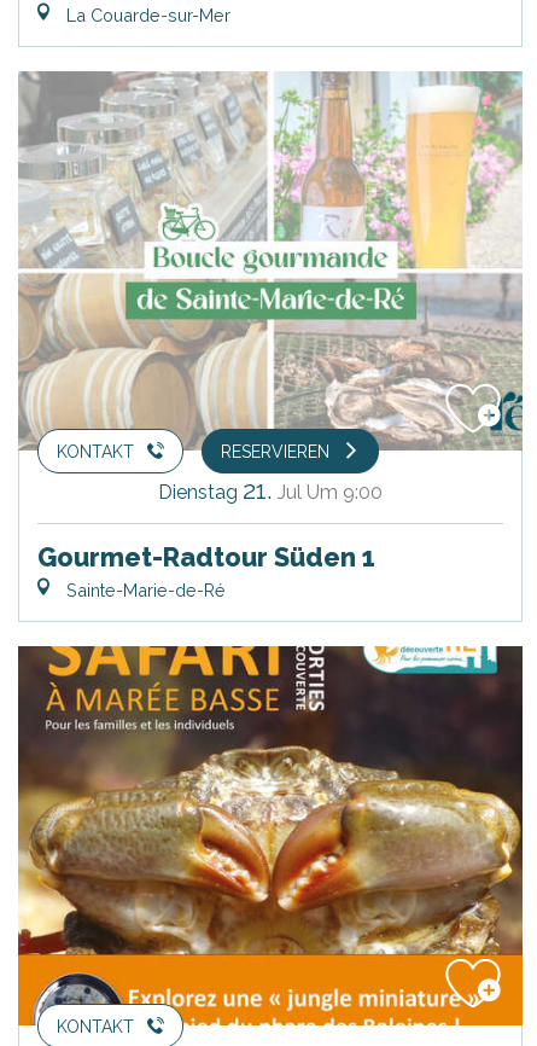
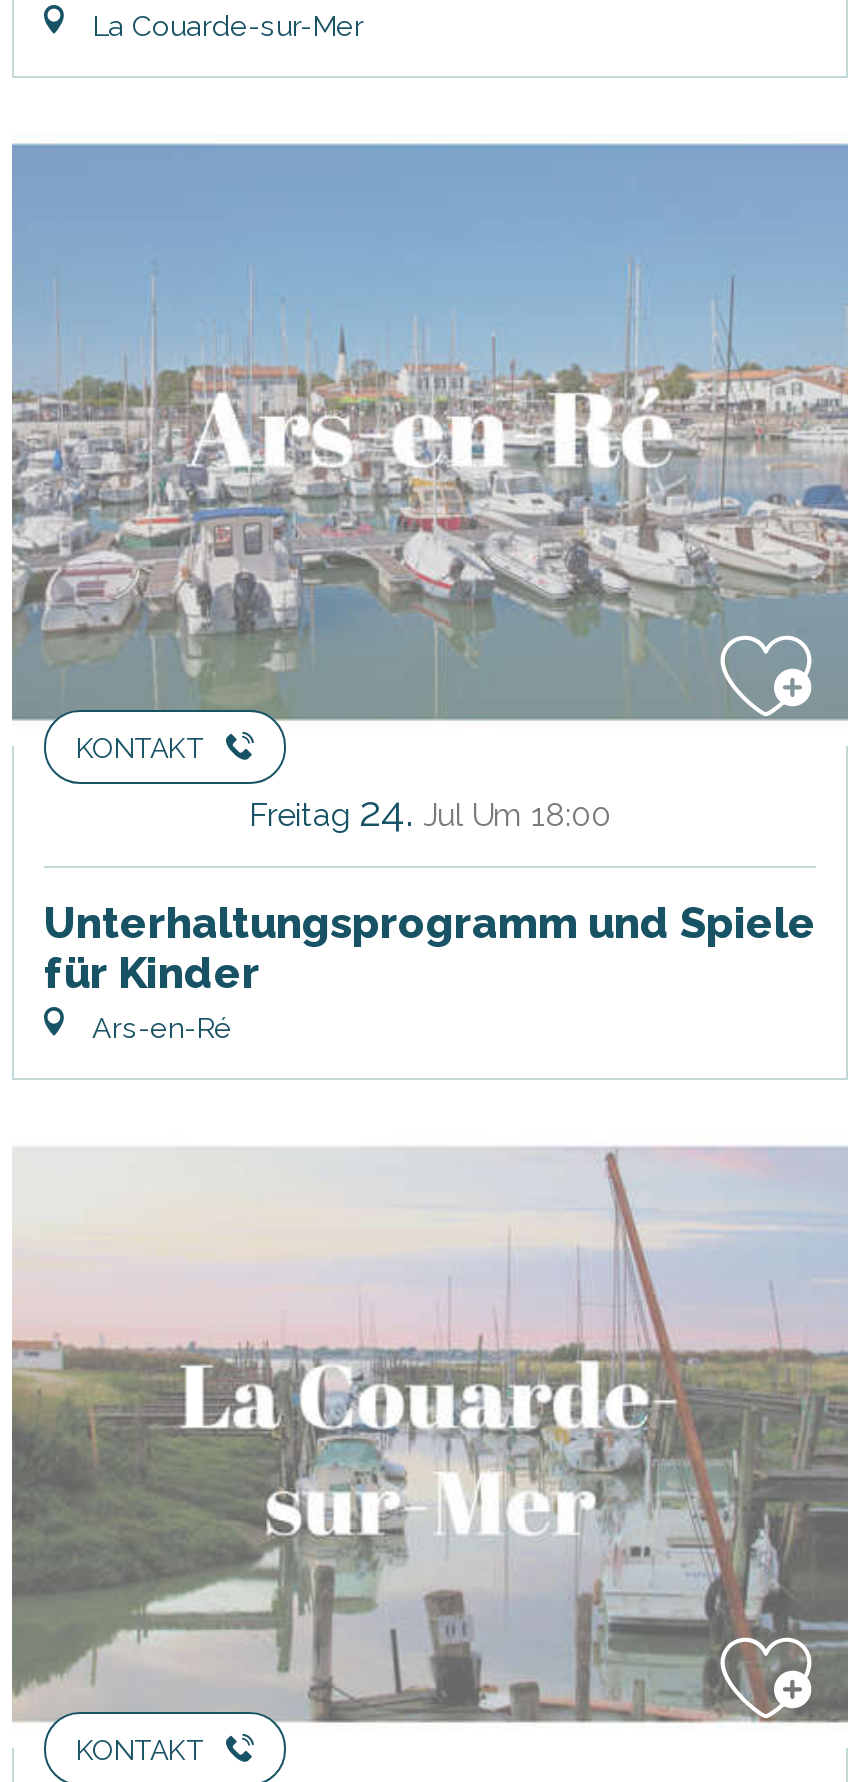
- [image]
- RESERVIEREN
- Dienstag 21. Jul Um 9:00
+ [image]
+ Freitag 24. Jul Um 18:00

- Gourmet-Radtour Süden 1
- Sainte-Marie-de-Ré
+ Unterhaltungsprogramm und Spiele
+ für Kinder
+ Ars-en-Ré

- [image]
+ [image]
